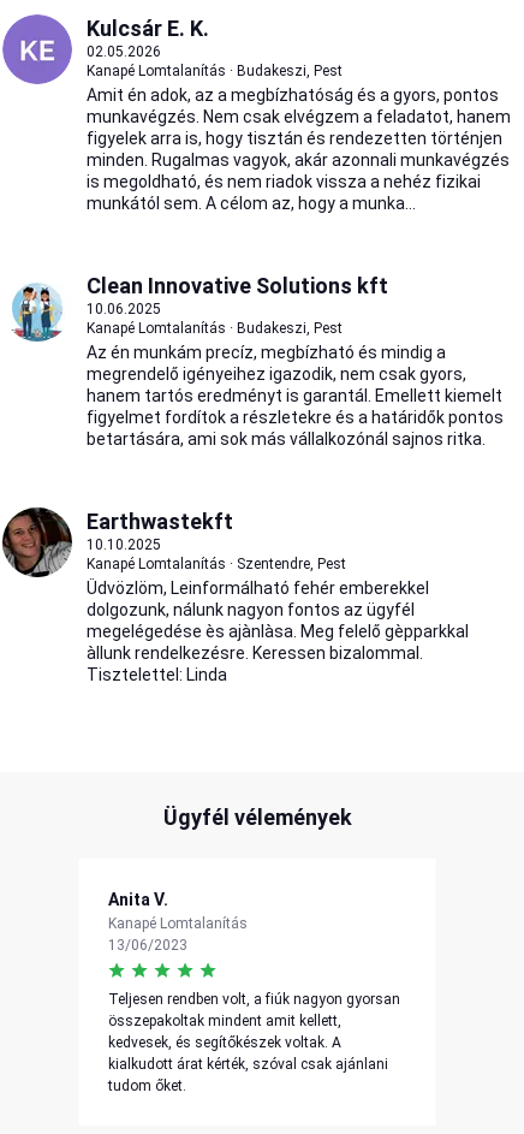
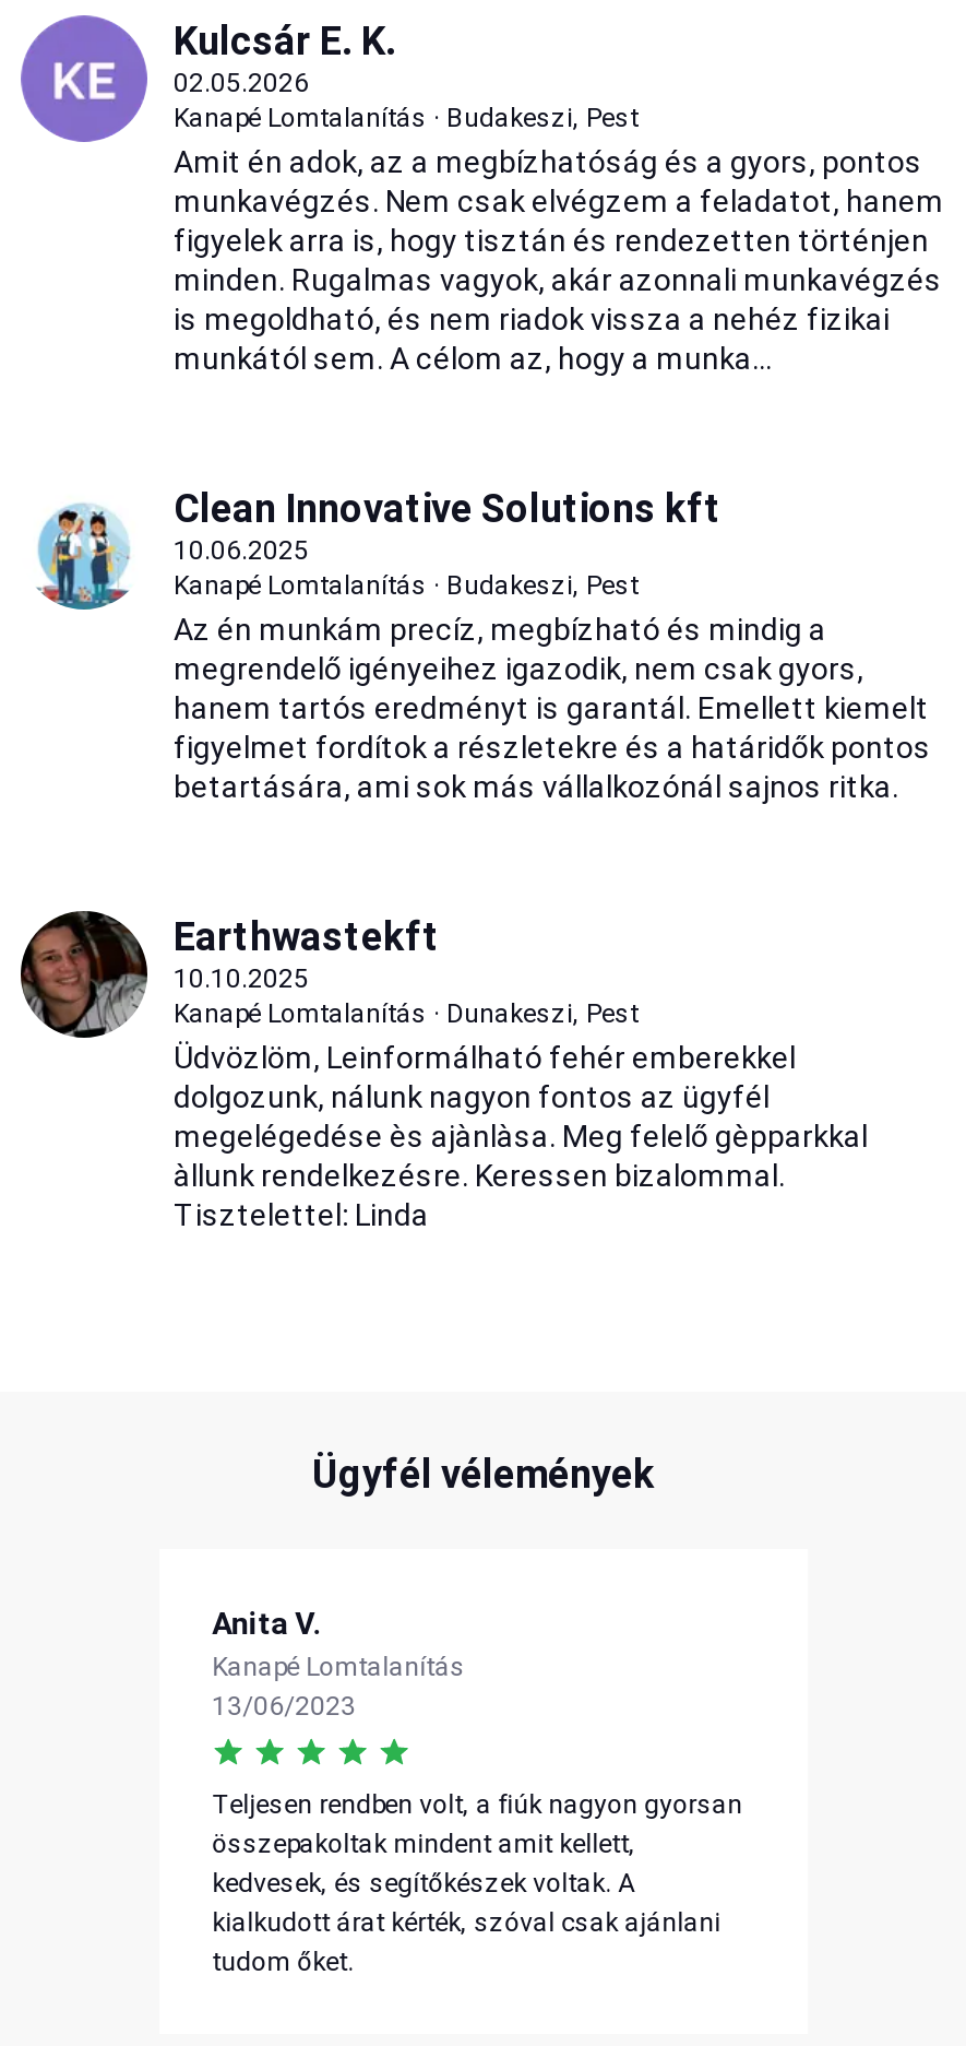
- Kanapé Lomtalanítás · Szentendre, Pest
+ Kanapé Lomtalanítás · Dunakeszi, Pest
